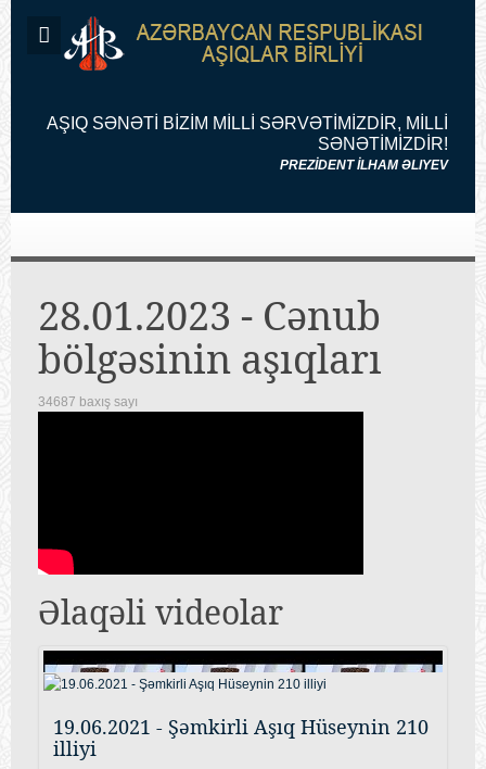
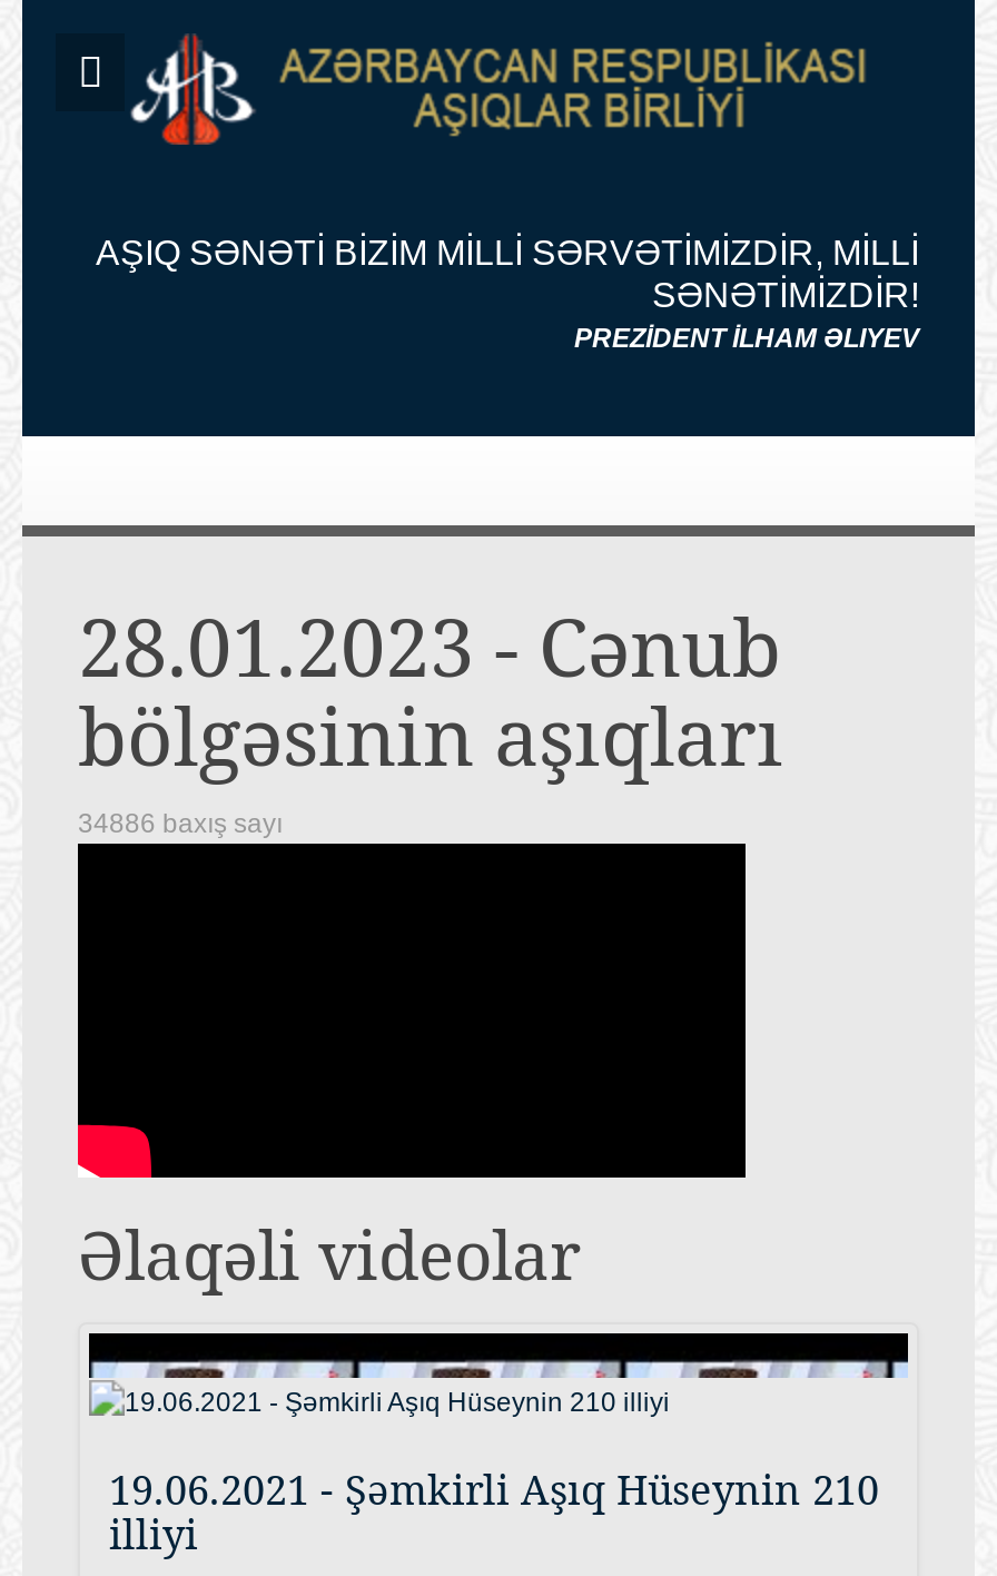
- 34687 baxış sayı
+ 34886 baxış sayı
